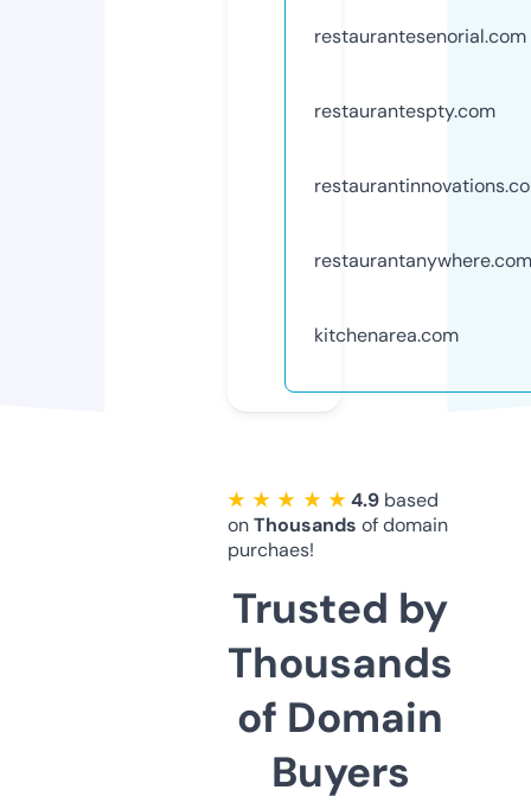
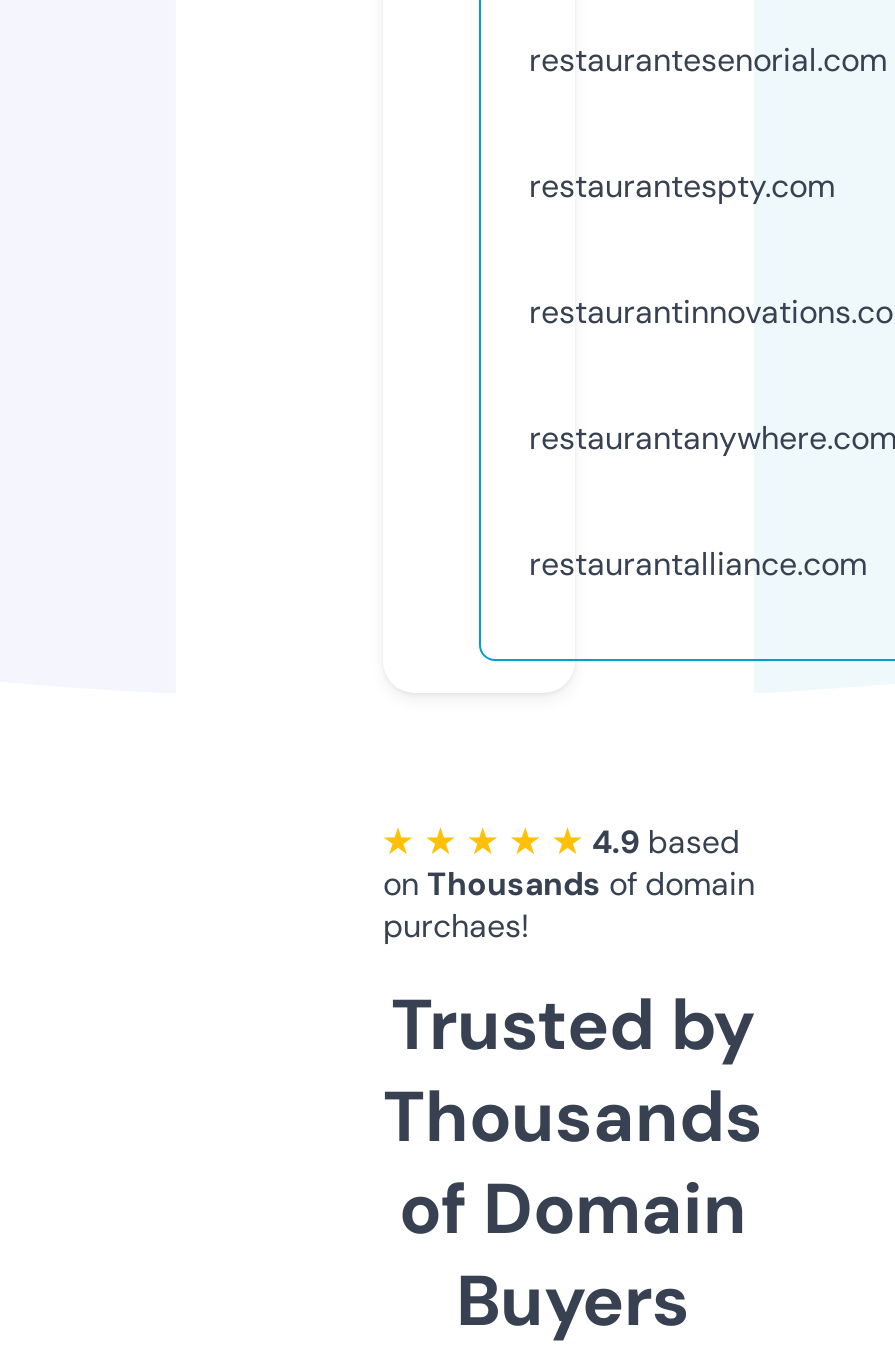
- kitchenarea.com
+ restaurantalliance.com
